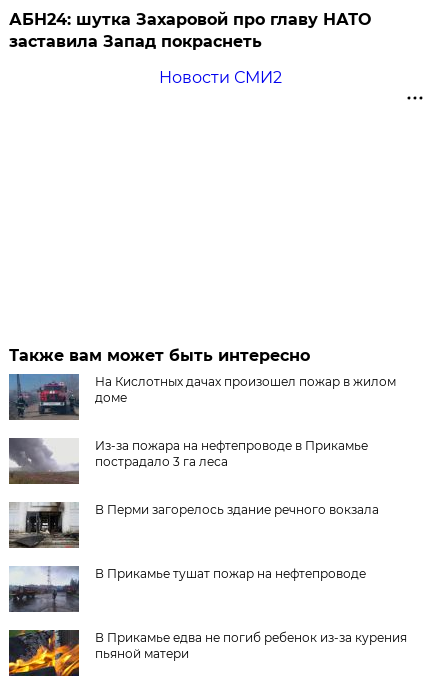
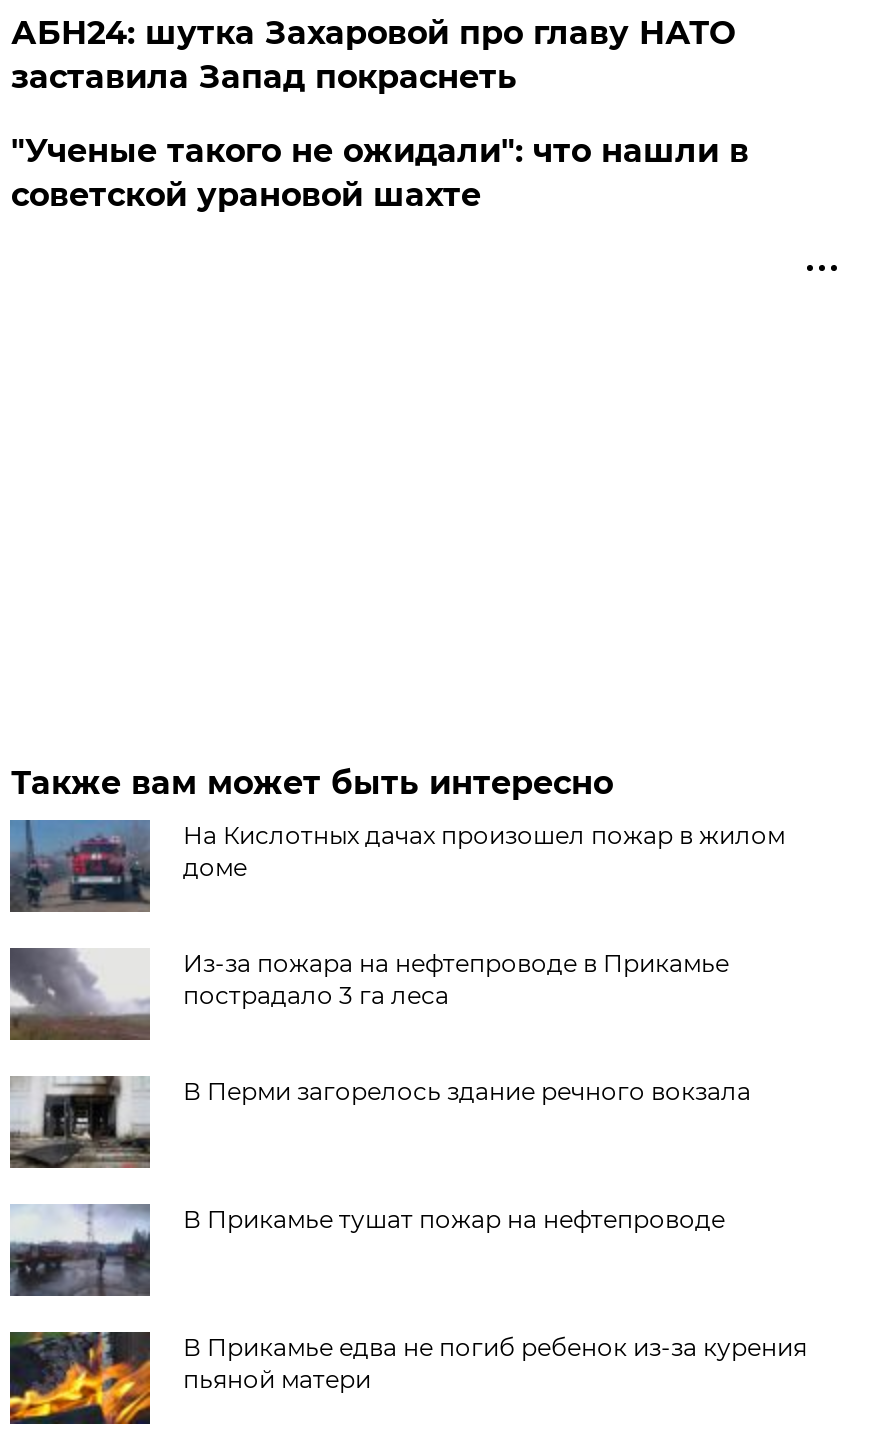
- Новости СМИ2
+ "Ученые такого не ожидали": что нашли в
+ советской урановой шахте
